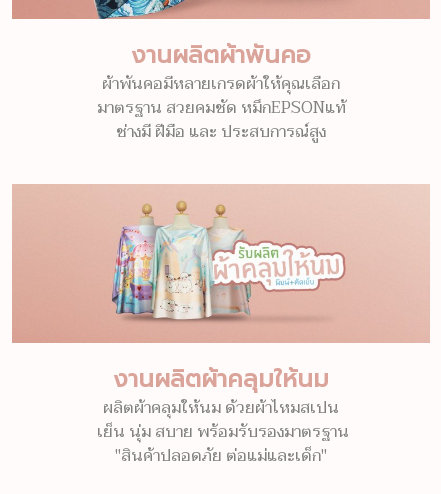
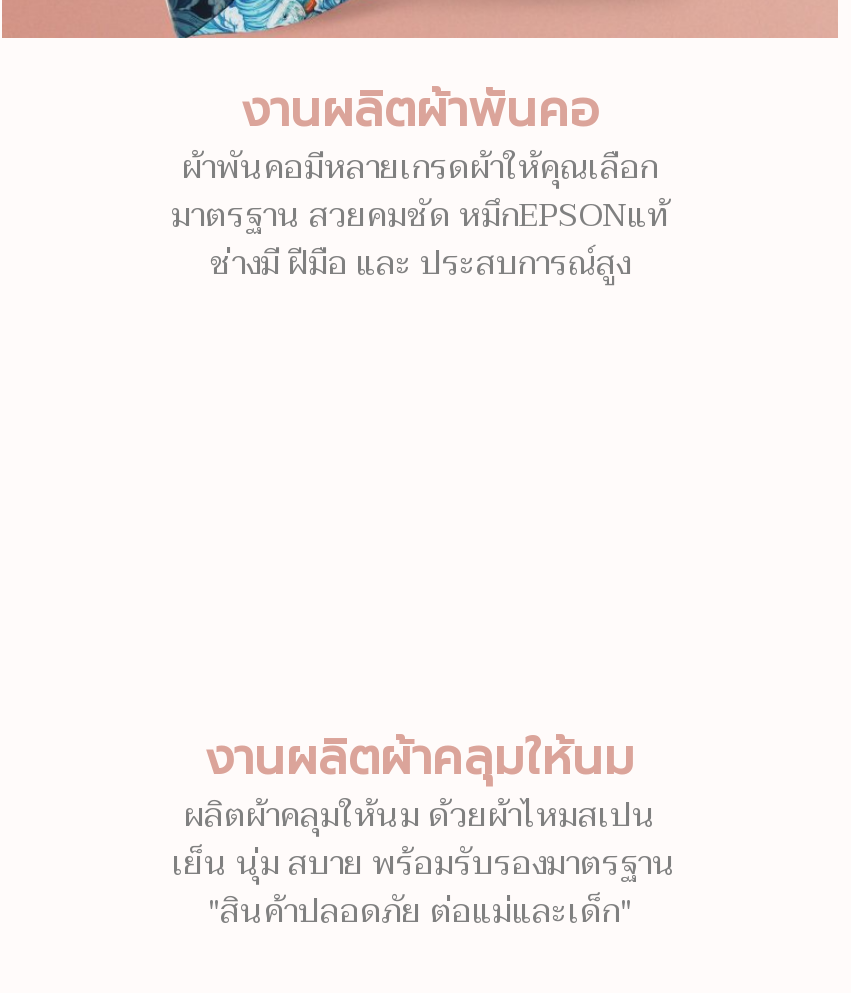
- [image]
